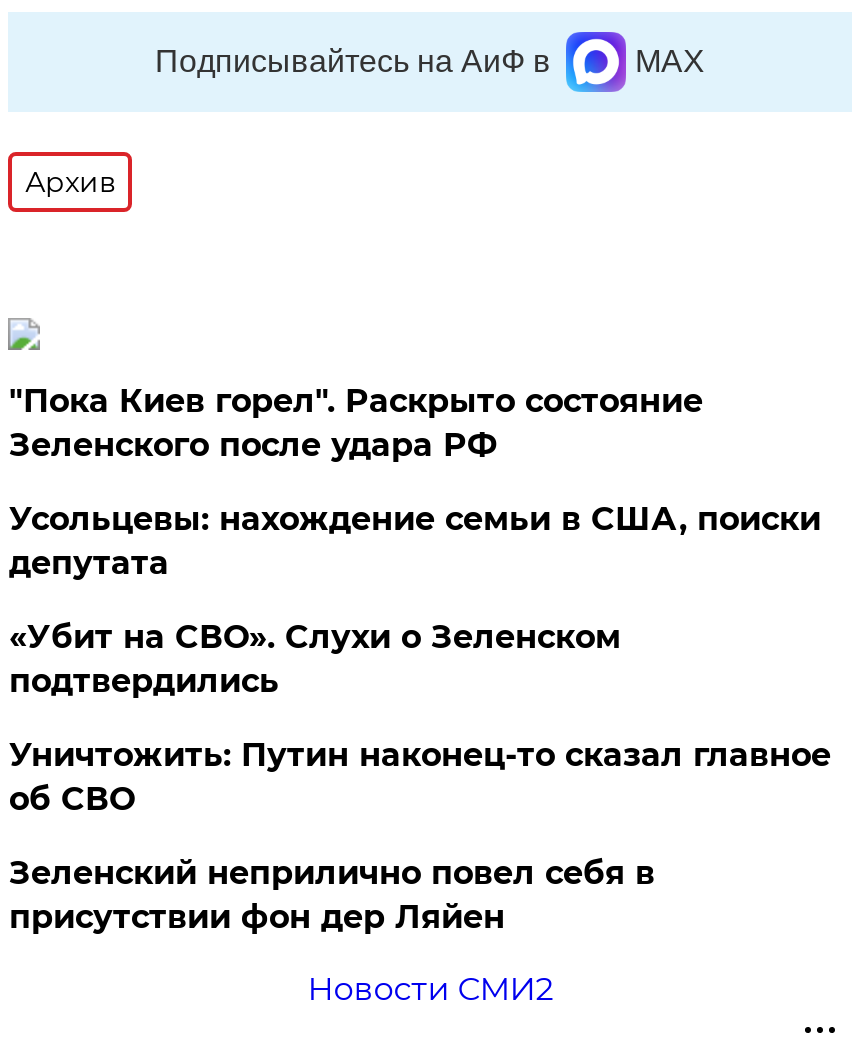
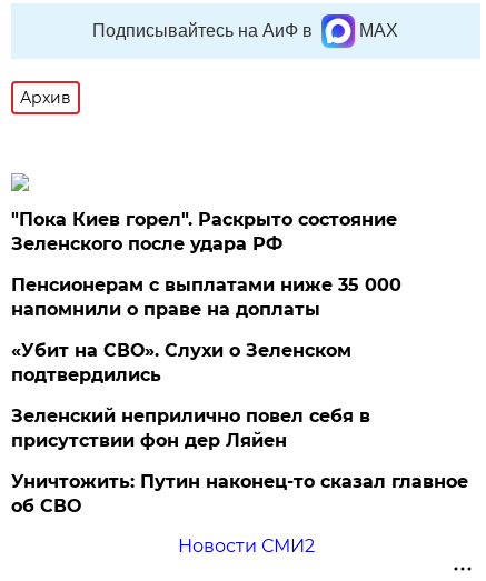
- Усольцевы: нахождение семьи в США, поиски
- депутата
+ Пенсионерам с выплатами ниже 35 000
+ напомнили о праве на доплаты

moved down: Уничтожить: Путин наконец-то сказал главное | об СВО

moved up: Зеленский неприлично повел cебя в | присутствии фон дер Ляйен
